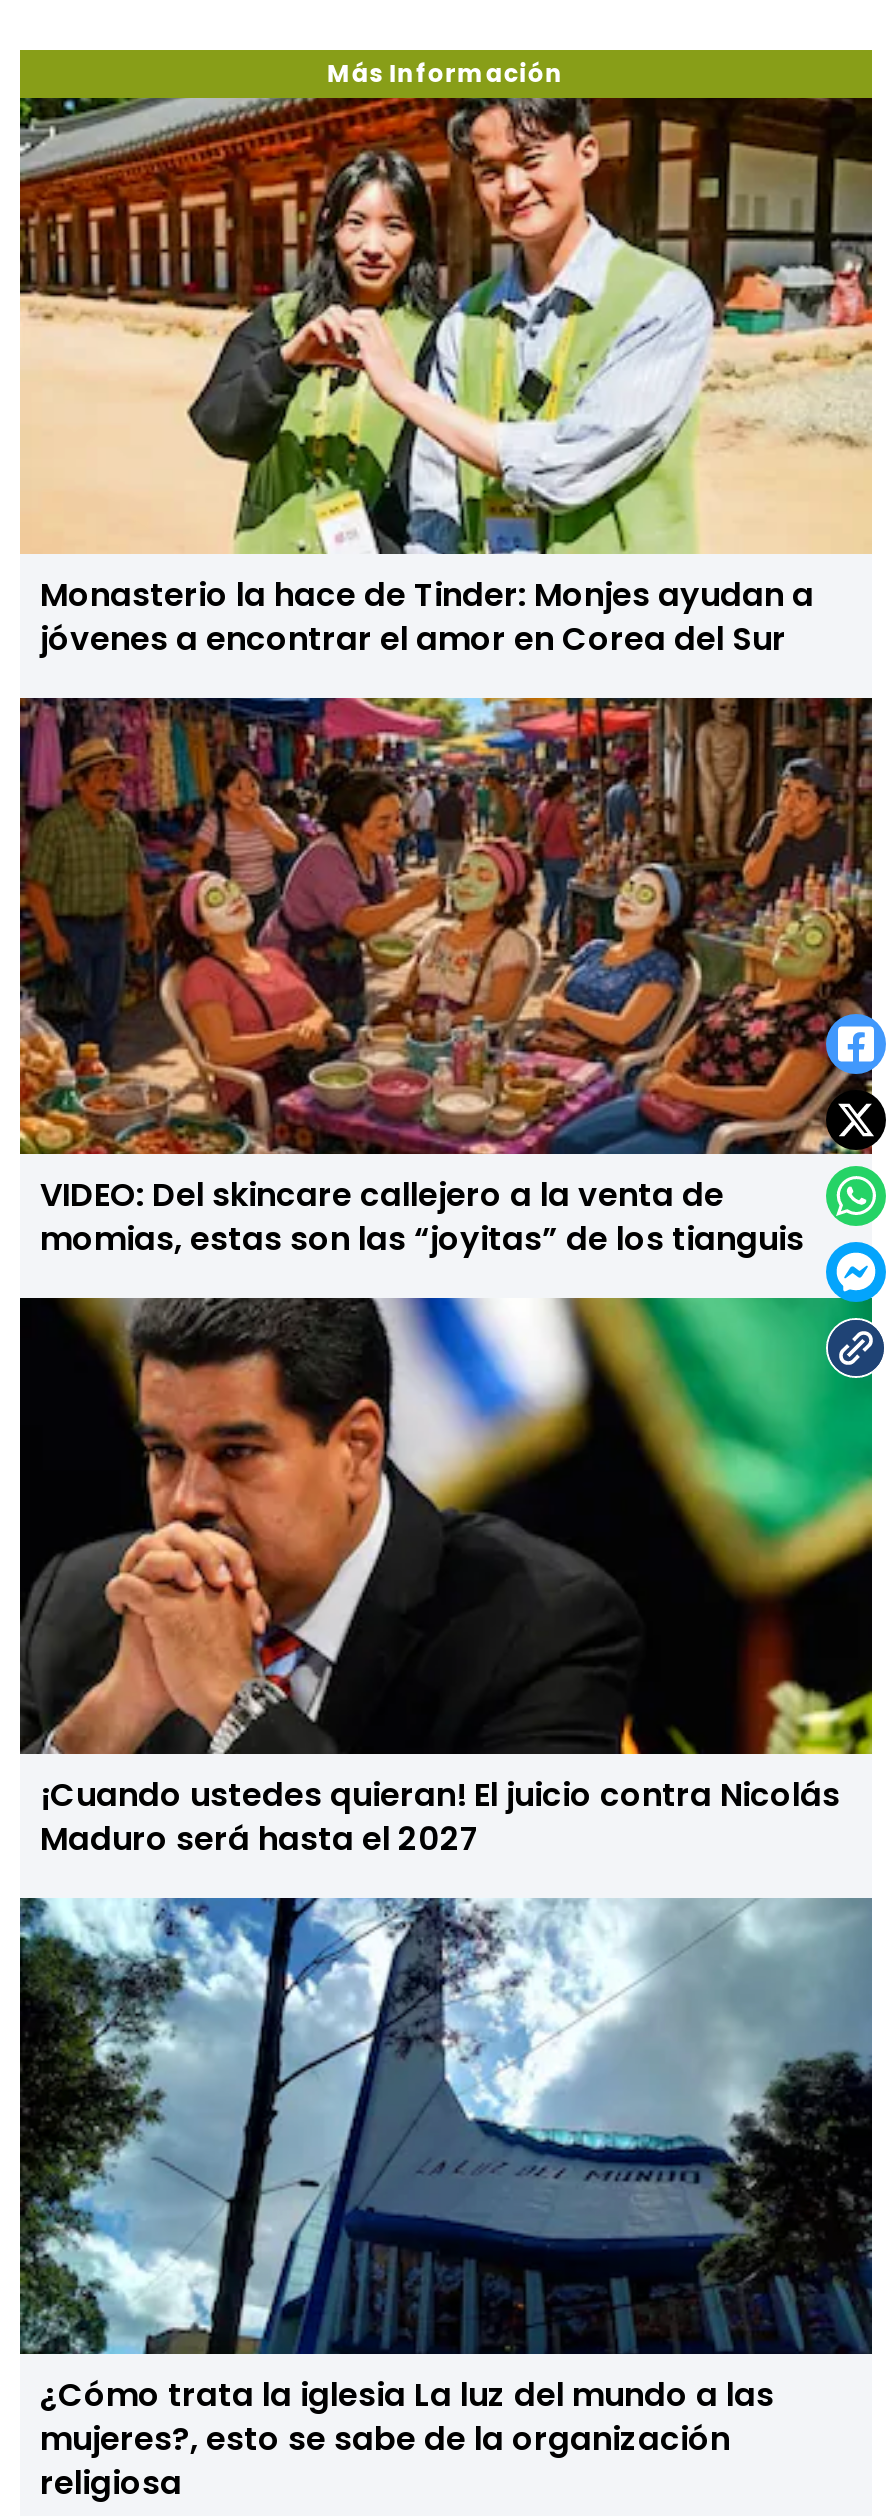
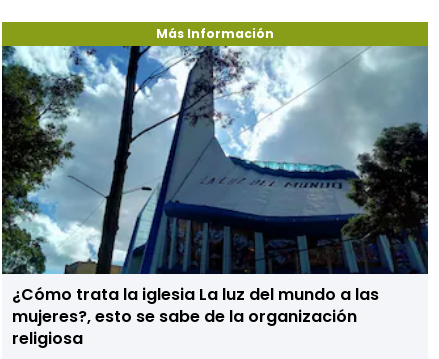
- [image]
- Monasterio la hace de Tinder: Monjes ayudan a
- jóvenes a encontrar el amor en Corea del Sur

- [image]
- VIDEO: Del skincare callejero a la venta de
- momias, estas son las “joyitas” de los tianguis

- ¡Cuando ustedes quieran! El juicio contra Nicolás
- Maduro será hasta el 2027
